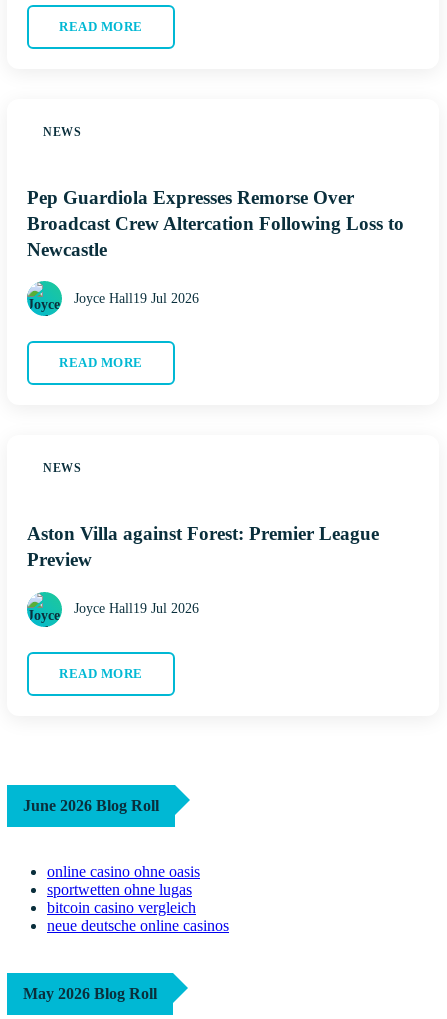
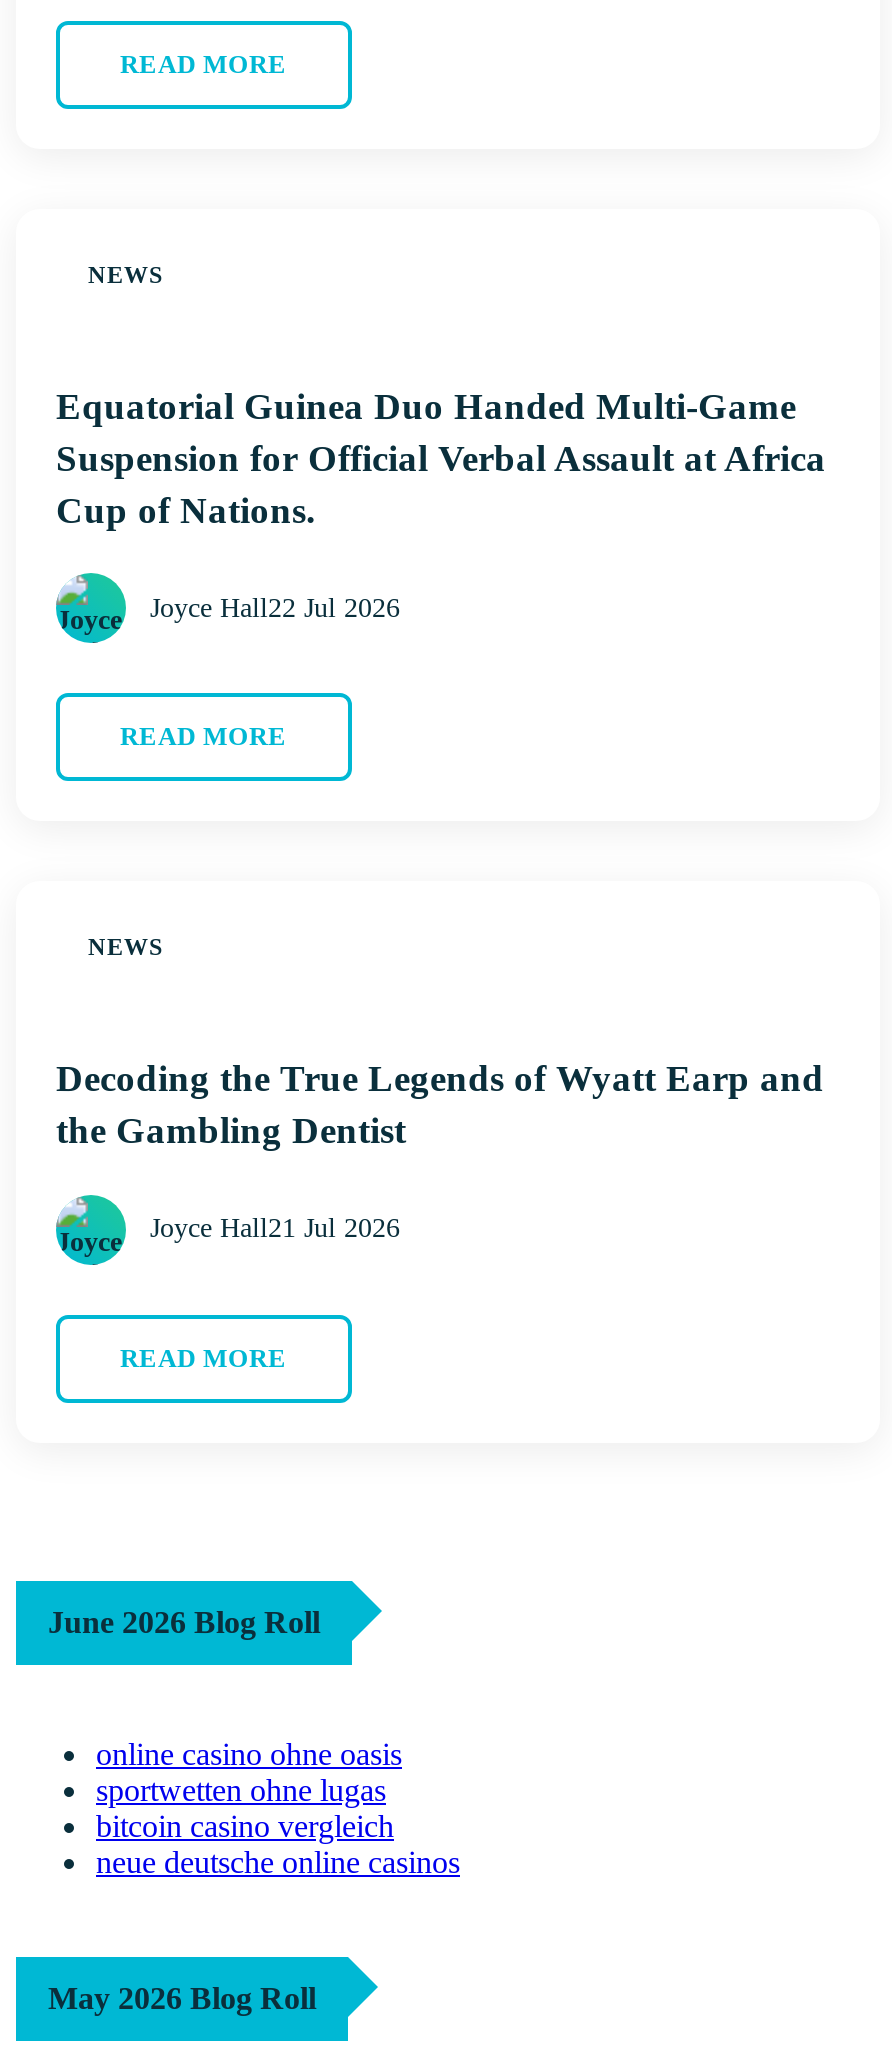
- Pep Guardiola Expresses Remorse Over
- Broadcast Crew Altercation Following Loss to
- Newcastle
+ Equatorial Guinea Duo Handed Multi-Game
+ Suspension for Official Verbal Assault at Africa
+ Cup of Nations.

- Joyce Hall19 Jul 2026
+ Joyce Hall22 Jul 2026

- Aston Villa against Forest: Premier League
- Preview
+ Decoding the True Legends of Wyatt Earp and
+ the Gambling Dentist

- Joyce Hall19 Jul 2026
+ Joyce Hall21 Jul 2026
